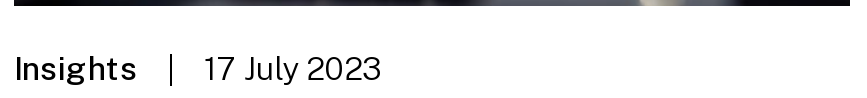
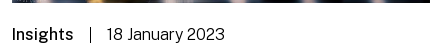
- Insights 17 July 2023
+ Insights 18 January 2023
